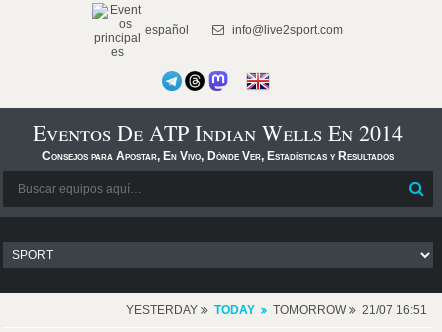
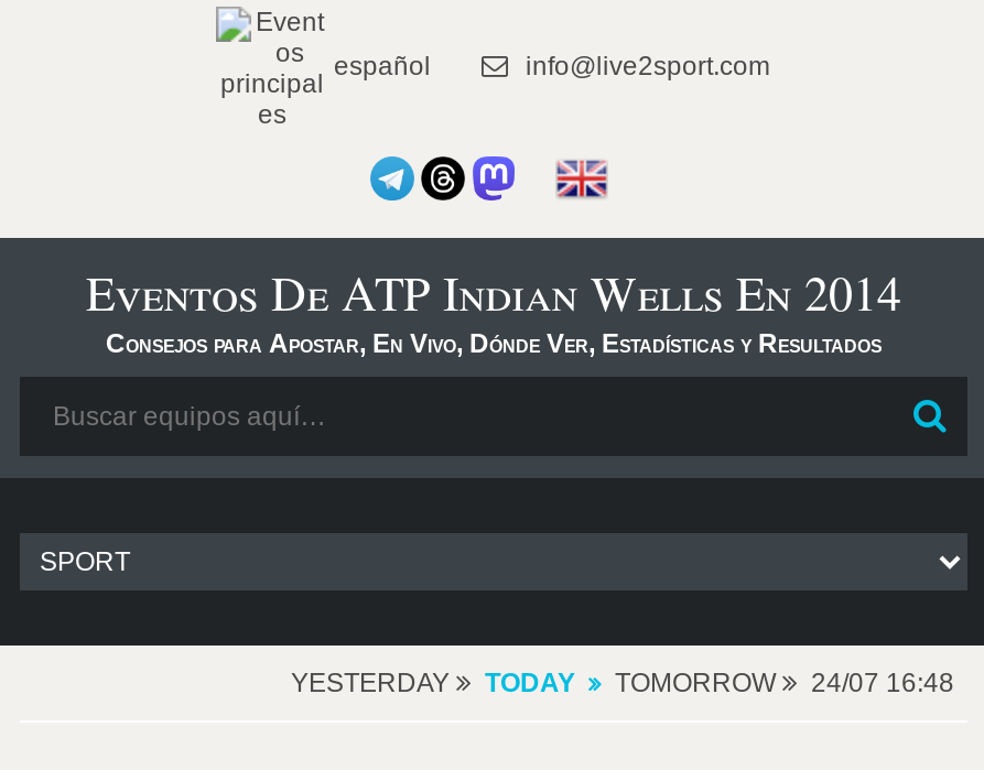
- YESTERDAY TODAY TOMORROW 21/07 16:51
+ YESTERDAY TODAY TOMORROW 24/07 16:48
